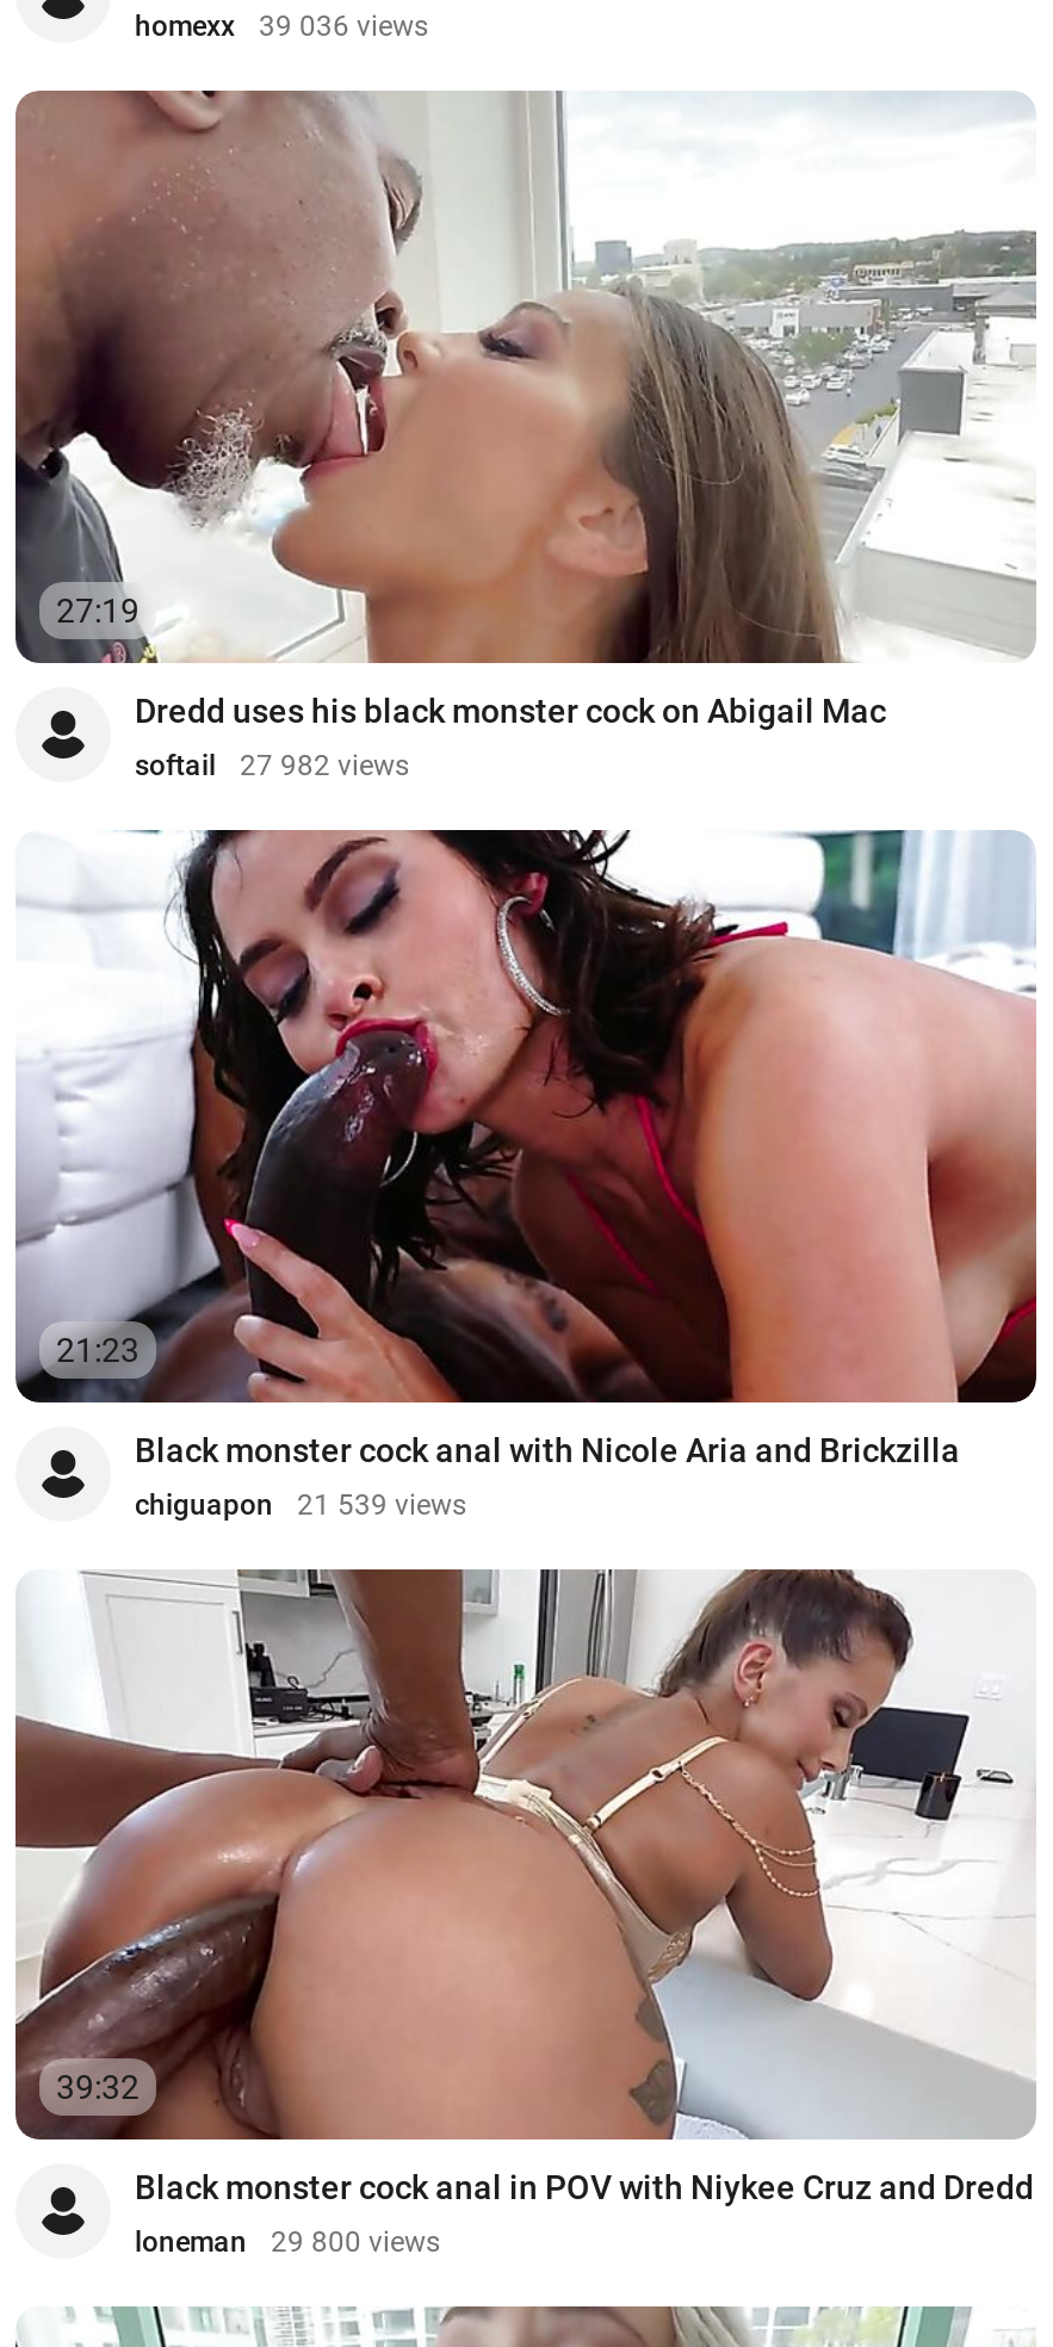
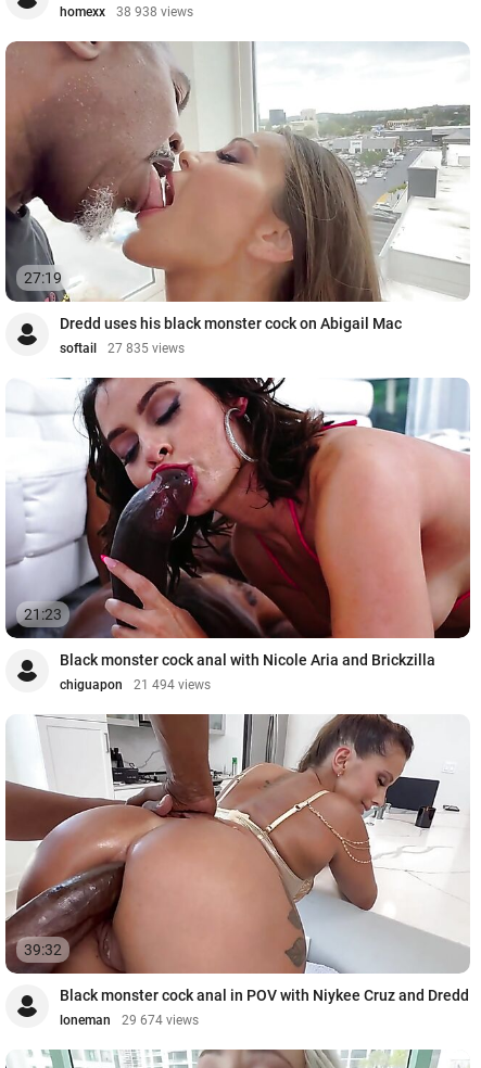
- homexx 39 036 views
+ homexx 38 938 views

- softail 27 982 views
+ softail 27 835 views

- chiguapon 21 539 views
+ chiguapon 21 494 views

- loneman 29 800 views
+ loneman 29 674 views
